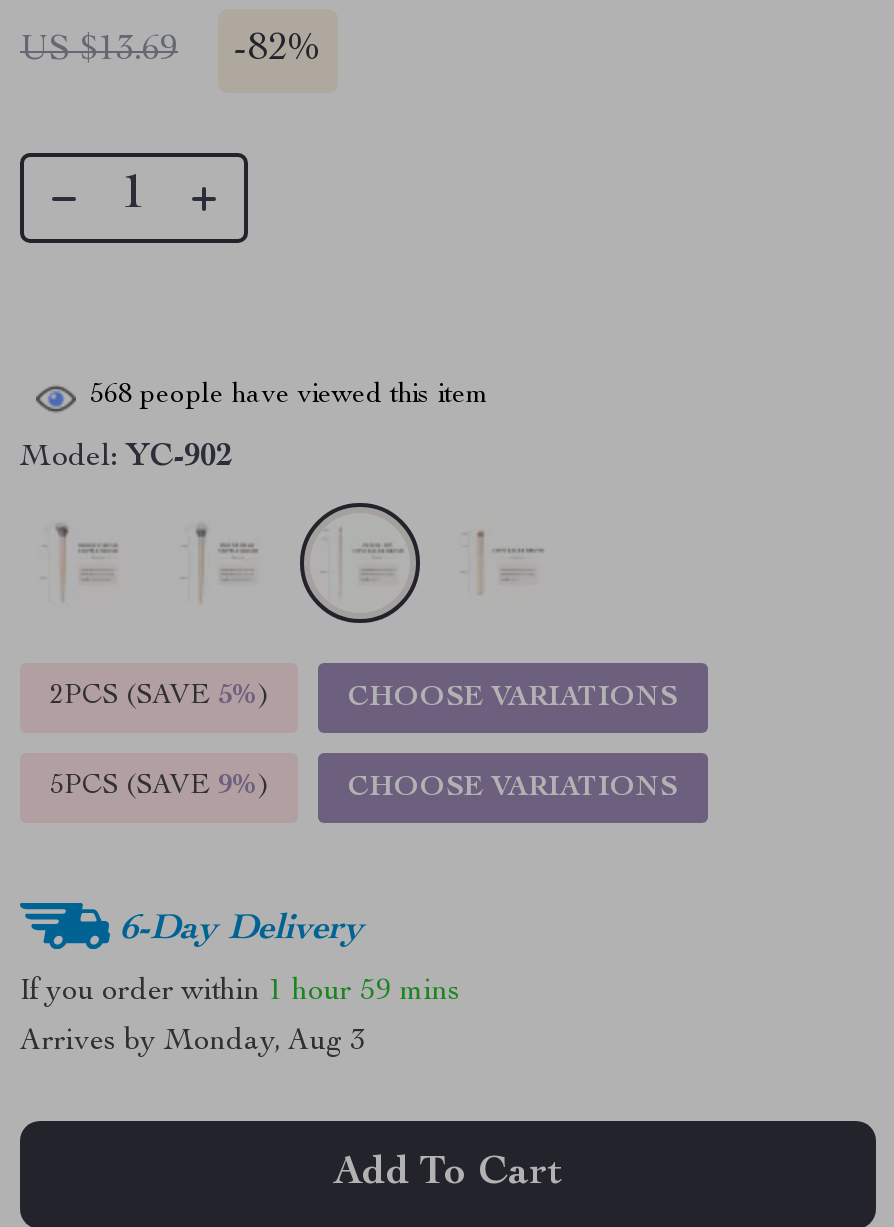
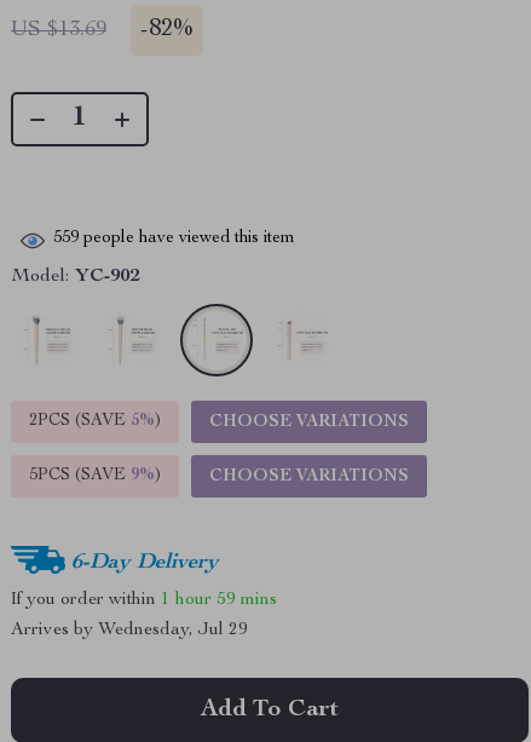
- 568 people have viewed this item
+ 559 people have viewed this item

- Arrives by Monday, Aug 3
+ Arrives by Wednesday, Jul 29
